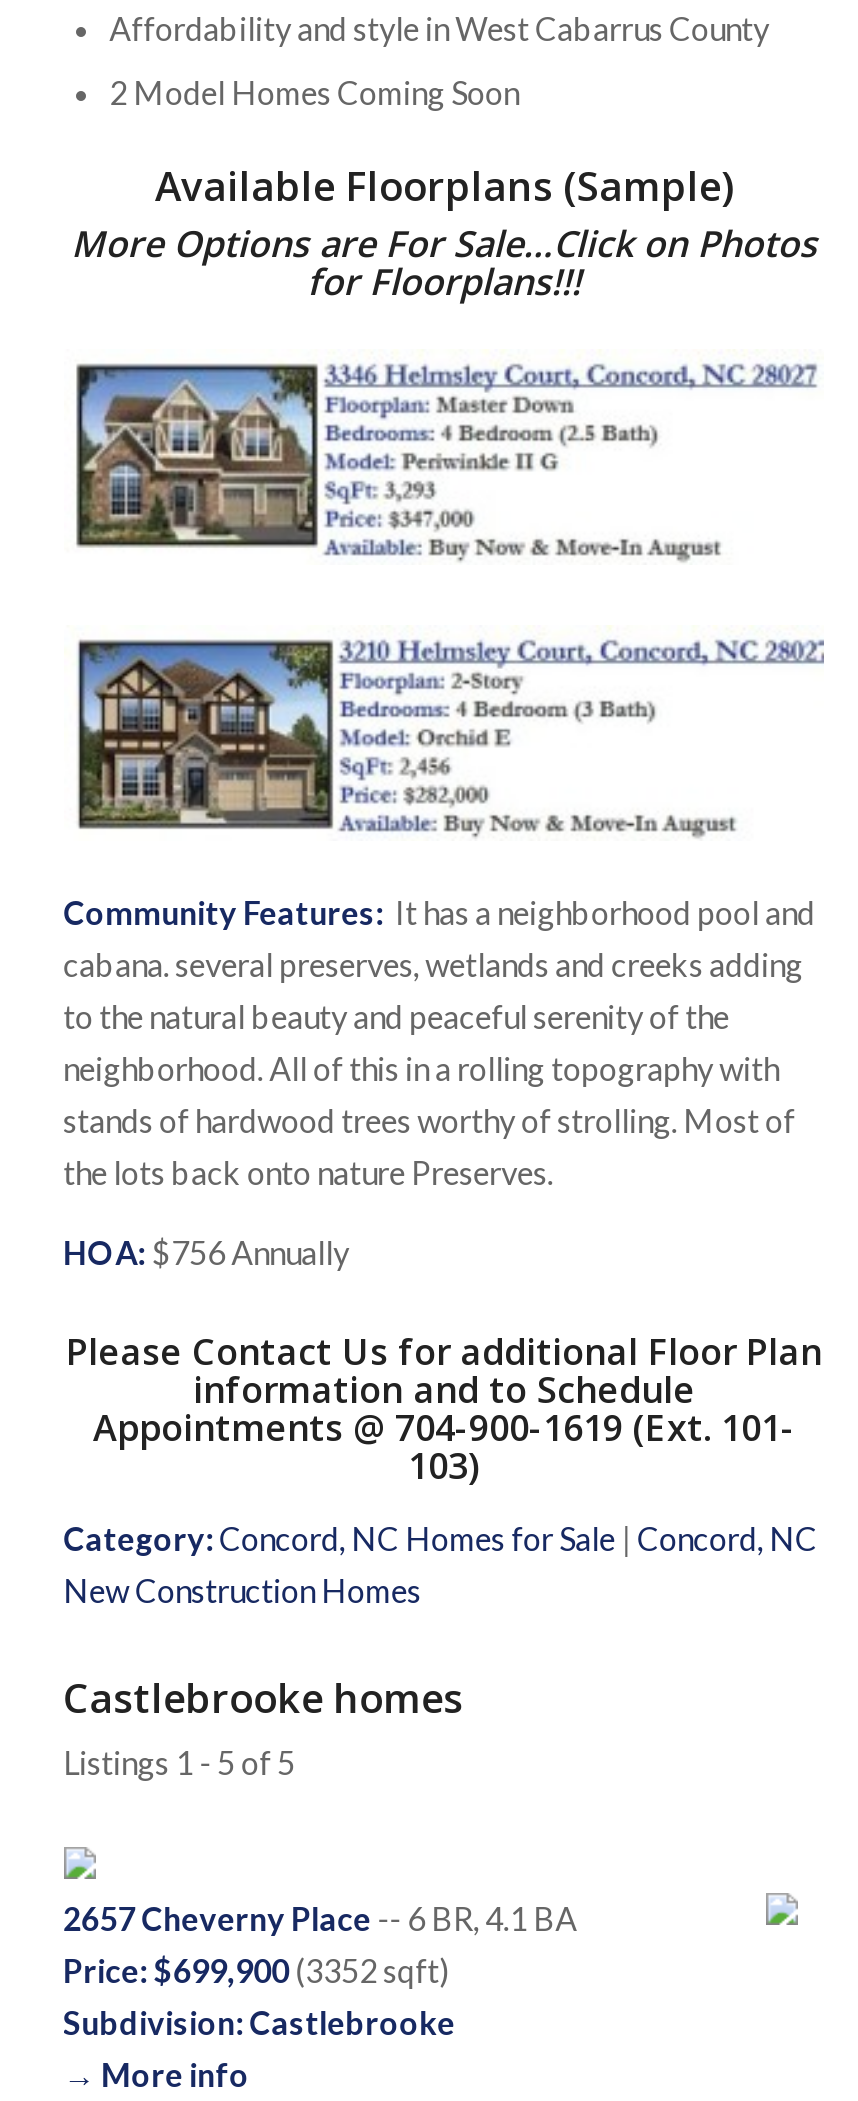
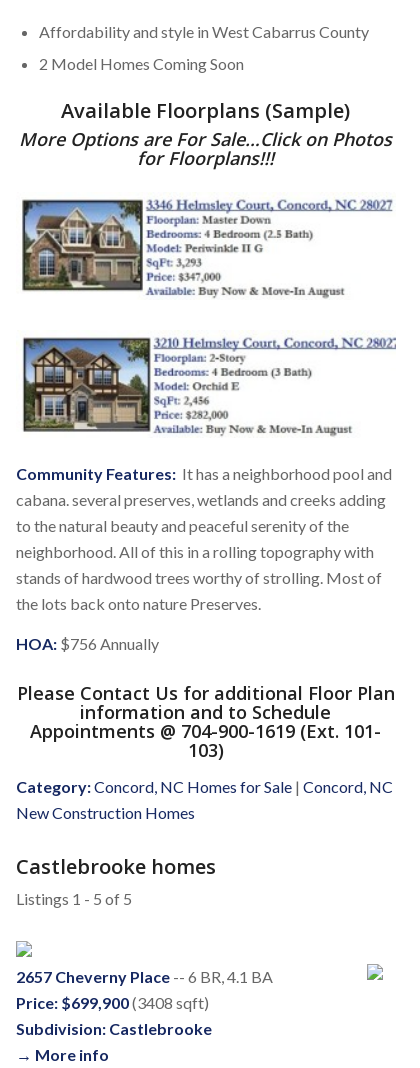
- Price: $699,900 (3352 sqft)
+ Price: $699,900 (3408 sqft)
